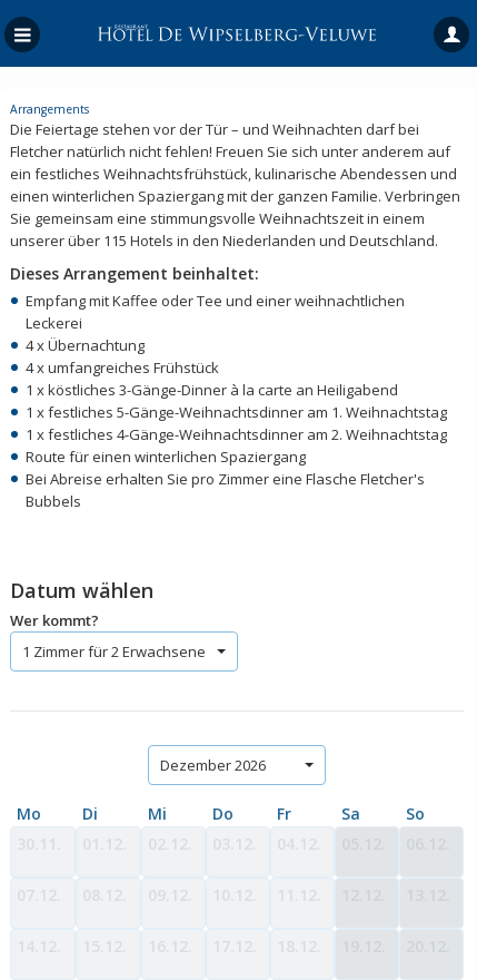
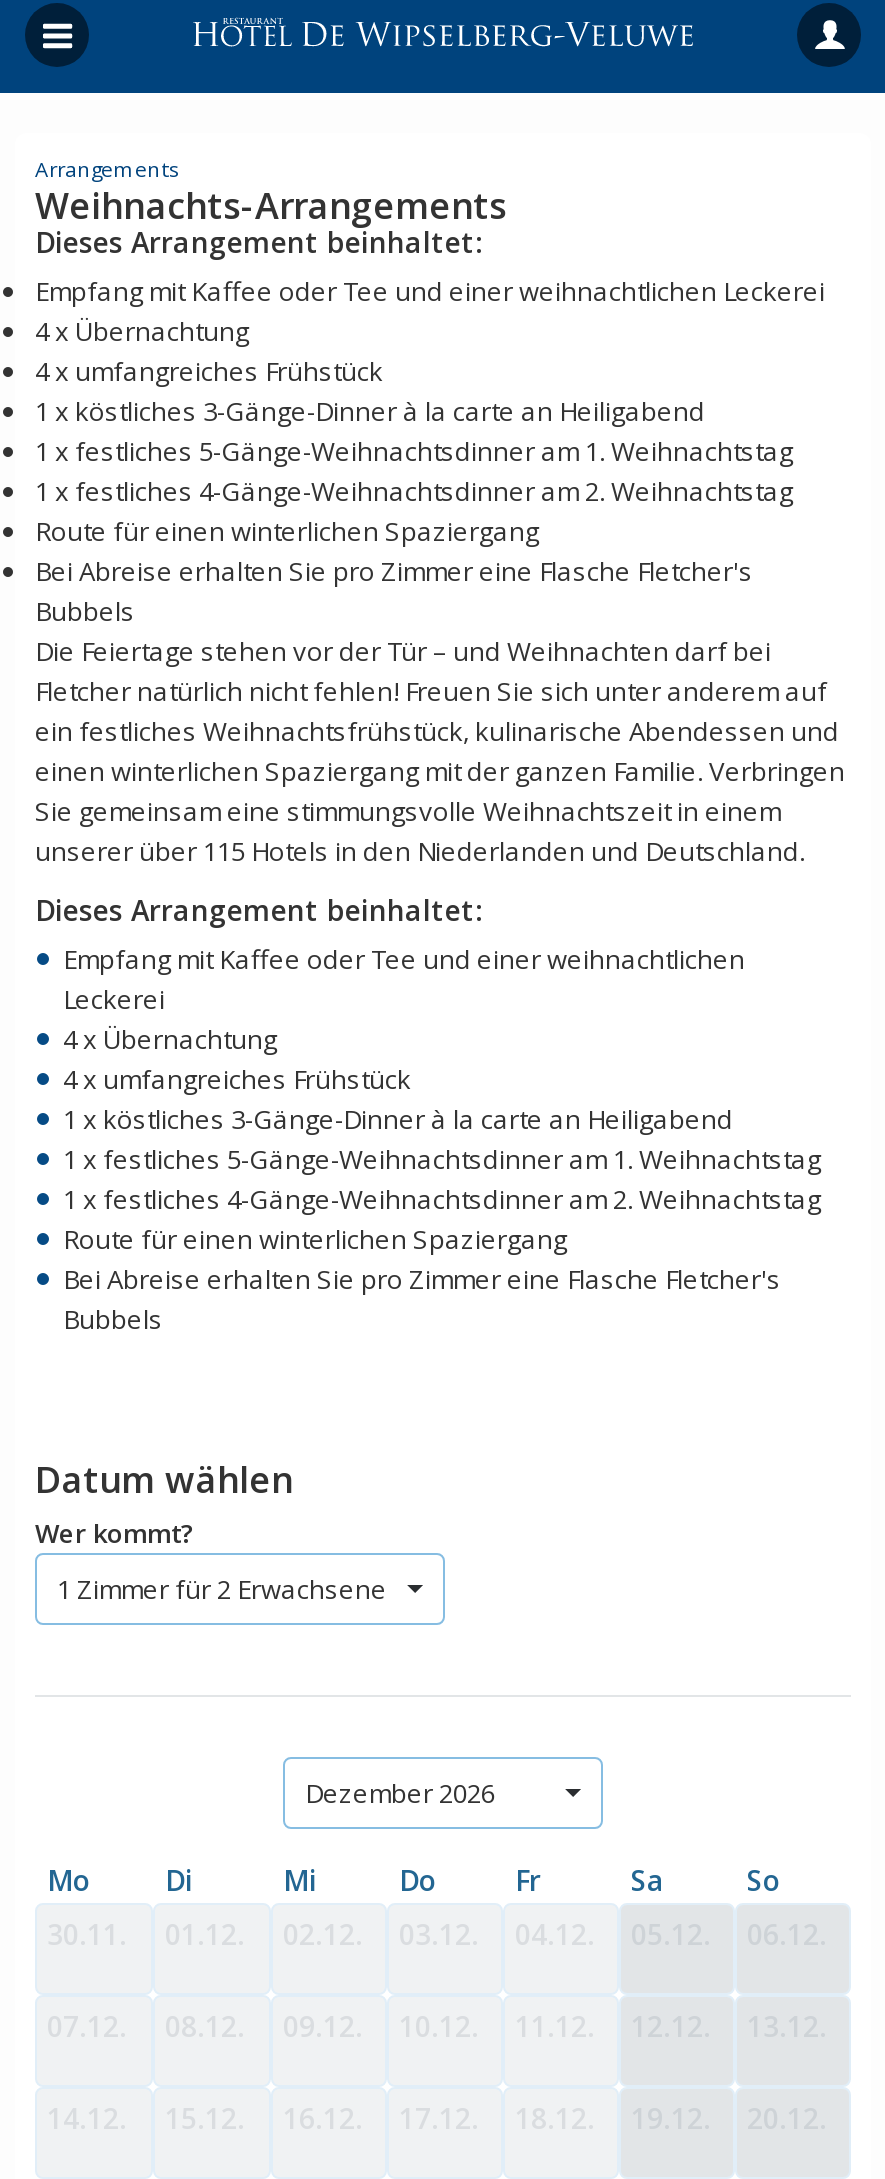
+ Weihnachts-Arrangements
+ Dieses Arrangement beinhaltet:
+ Empfang mit Kaffee oder Tee und einer weihnachtlichen Leckerei
+ 4 x Übernachtung
+ 4 x umfangreiches Frühstück
+ 1 x köstliches 3-Gänge-Dinner à la carte an Heiligabend
+ 1 x festliches 5-Gänge-Weihnachtsdinner am 1. Weihnachtstag
+ 1 x festliches 4-Gänge-Weihnachtsdinner am 2. Weihnachtstag
+ Route für einen winterlichen Spaziergang
+ Bei Abreise erhalten Sie pro Zimmer eine Flasche Fletcher's
+ Bubbels
